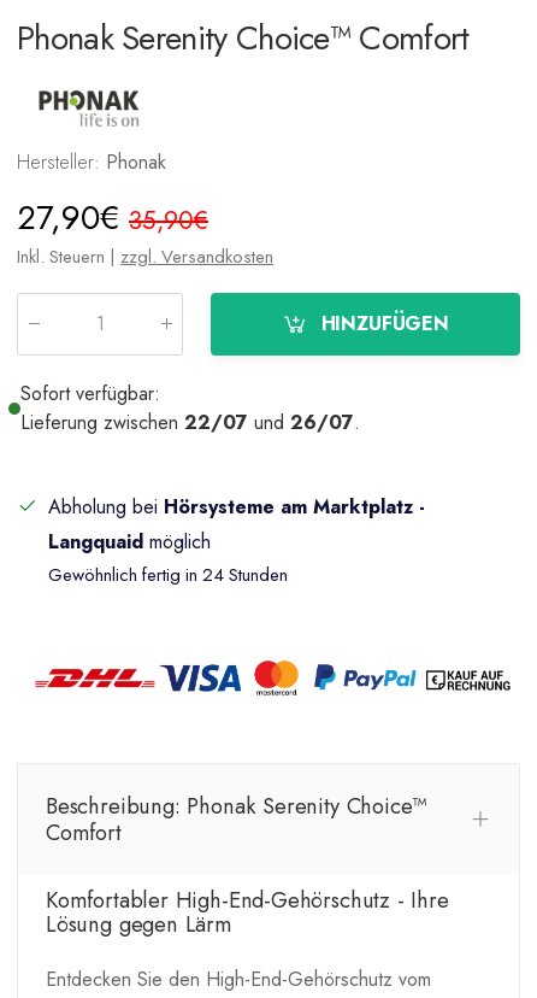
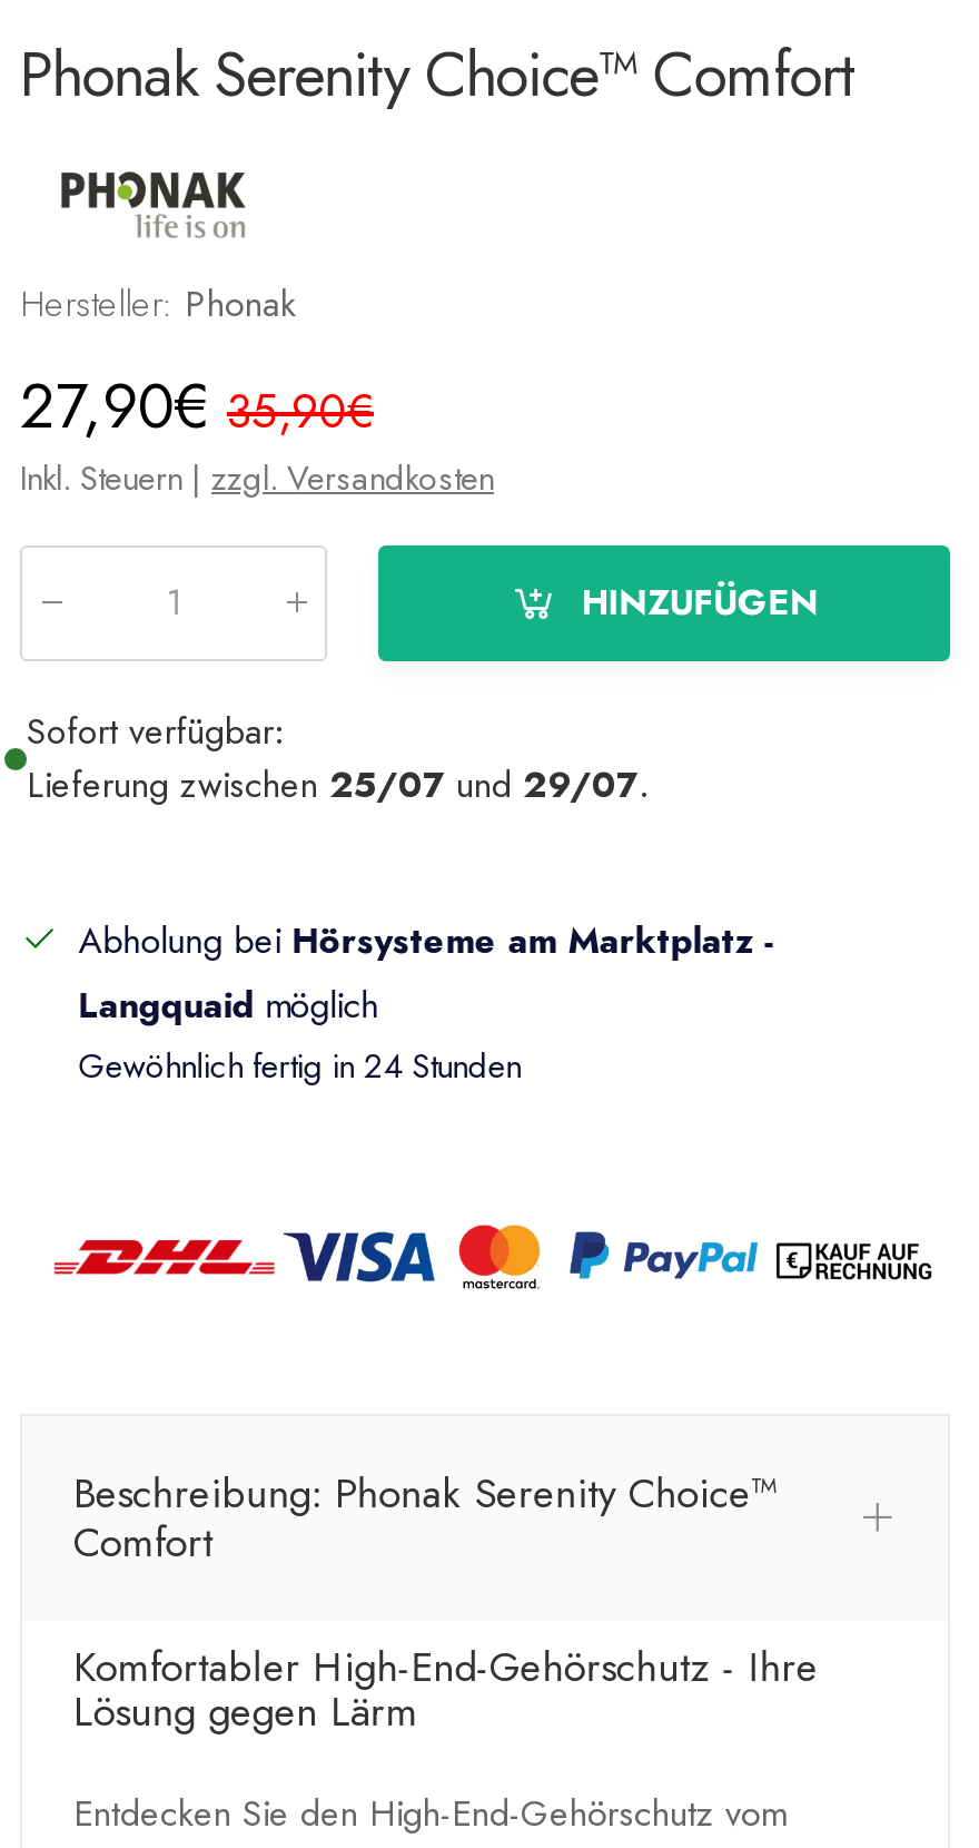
- Lieferung zwischen 22/07 und 26/07.
+ Lieferung zwischen 25/07 und 29/07.
